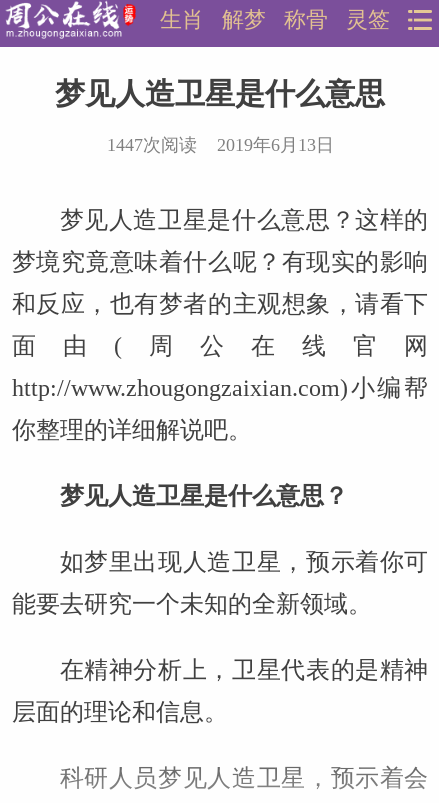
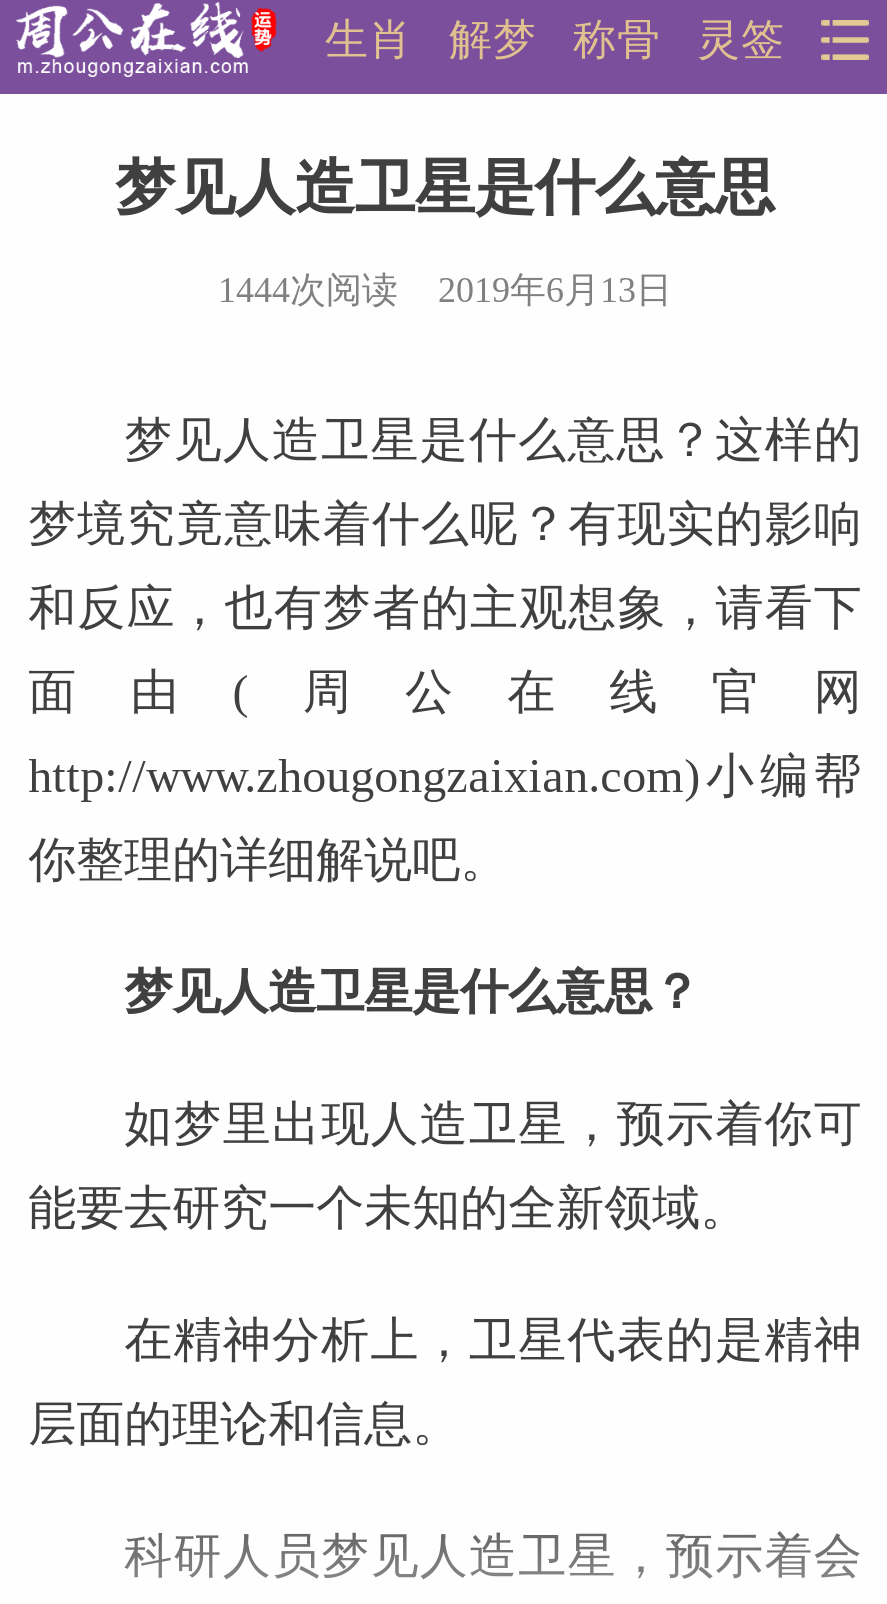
- 1447次阅读 2019年6月13日
+ 1444次阅读 2019年6月13日
